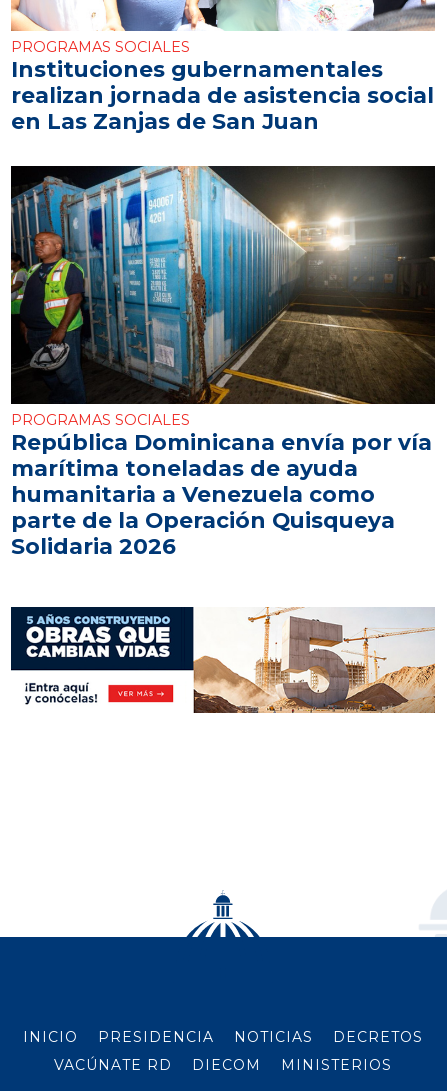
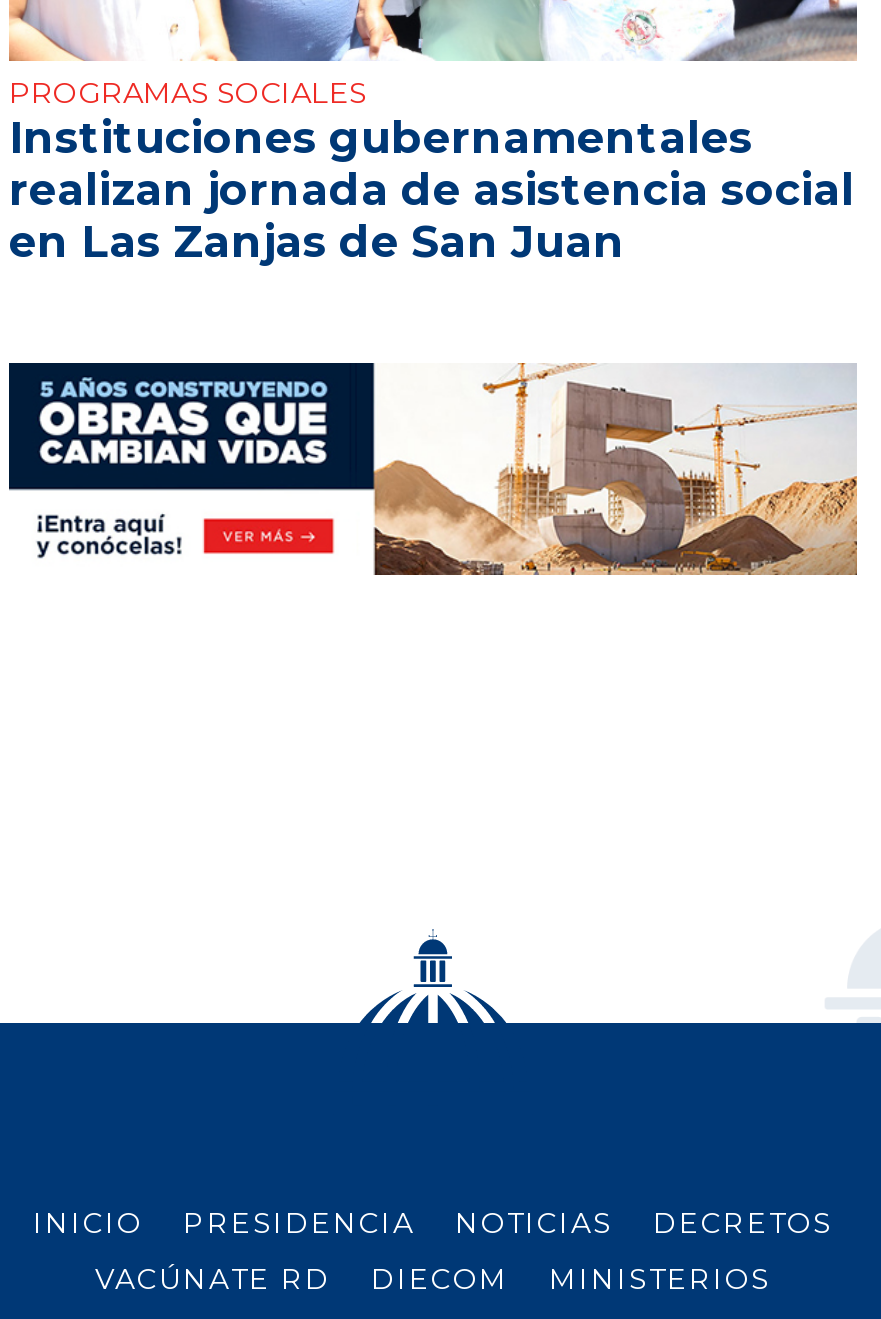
- [image]
- PROGRAMAS SOCIALES
- República Dominicana envía por vía
- marítima toneladas de ayuda
- humanitaria a Venezuela como
- parte de la Operación Quisqueya
- Solidaria 2026
